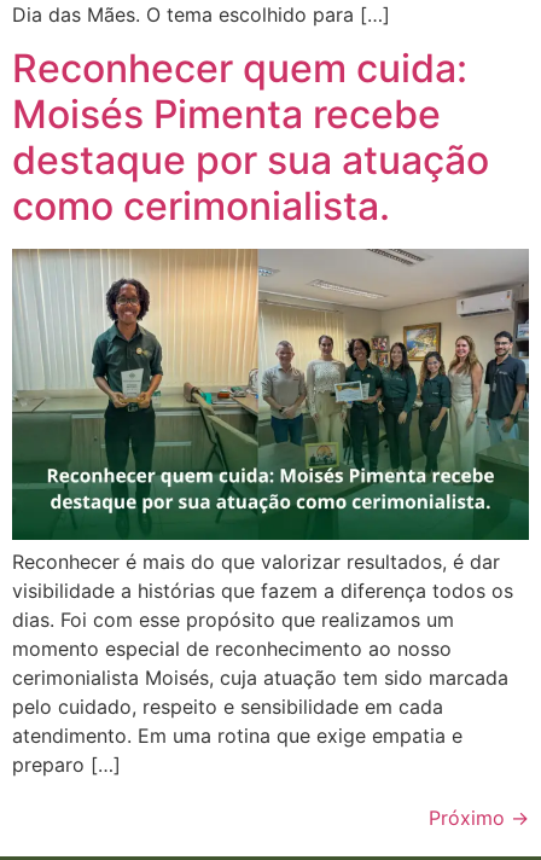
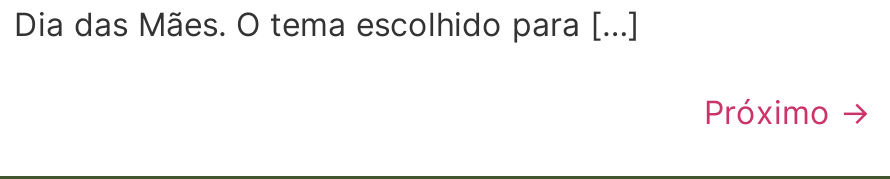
- Reconhecer quem cuida:
- Moisés Pimenta recebe
- destaque por sua atuação
- como cerimonialista.

- [image]
- Reconhecer é mais do que valorizar resultados, é dar
- visibilidade a histórias que fazem a diferença todos os
- dias. Foi com esse propósito que realizamos um
- momento especial de reconhecimento ao nosso
- cerimonialista Moisés, cuja atuação tem sido marcada
- pelo cuidado, respeito e sensibilidade em cada
- atendimento. Em uma rotina que exige empatia e
- preparo […]
